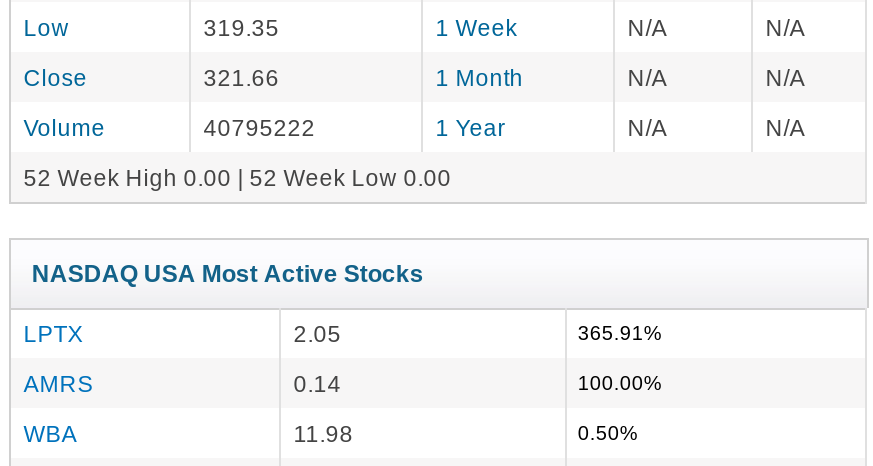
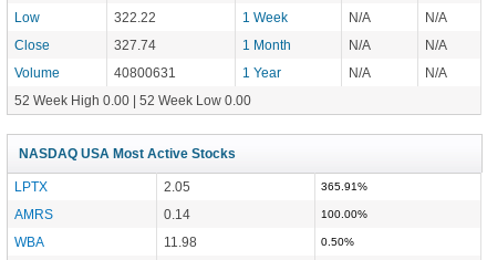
- 319.35
+ 322.22

- 321.66
+ 327.74

- 40795222
+ 40800631
